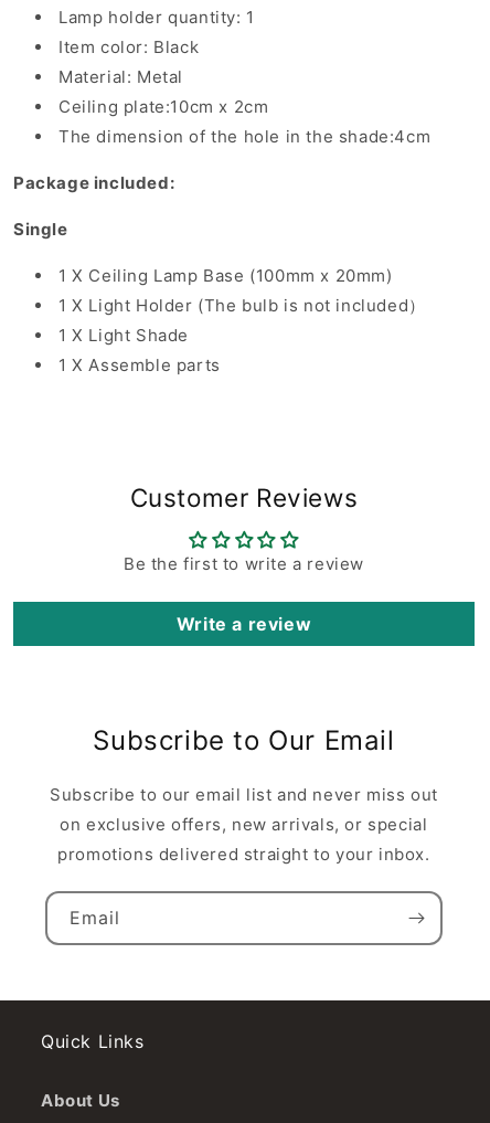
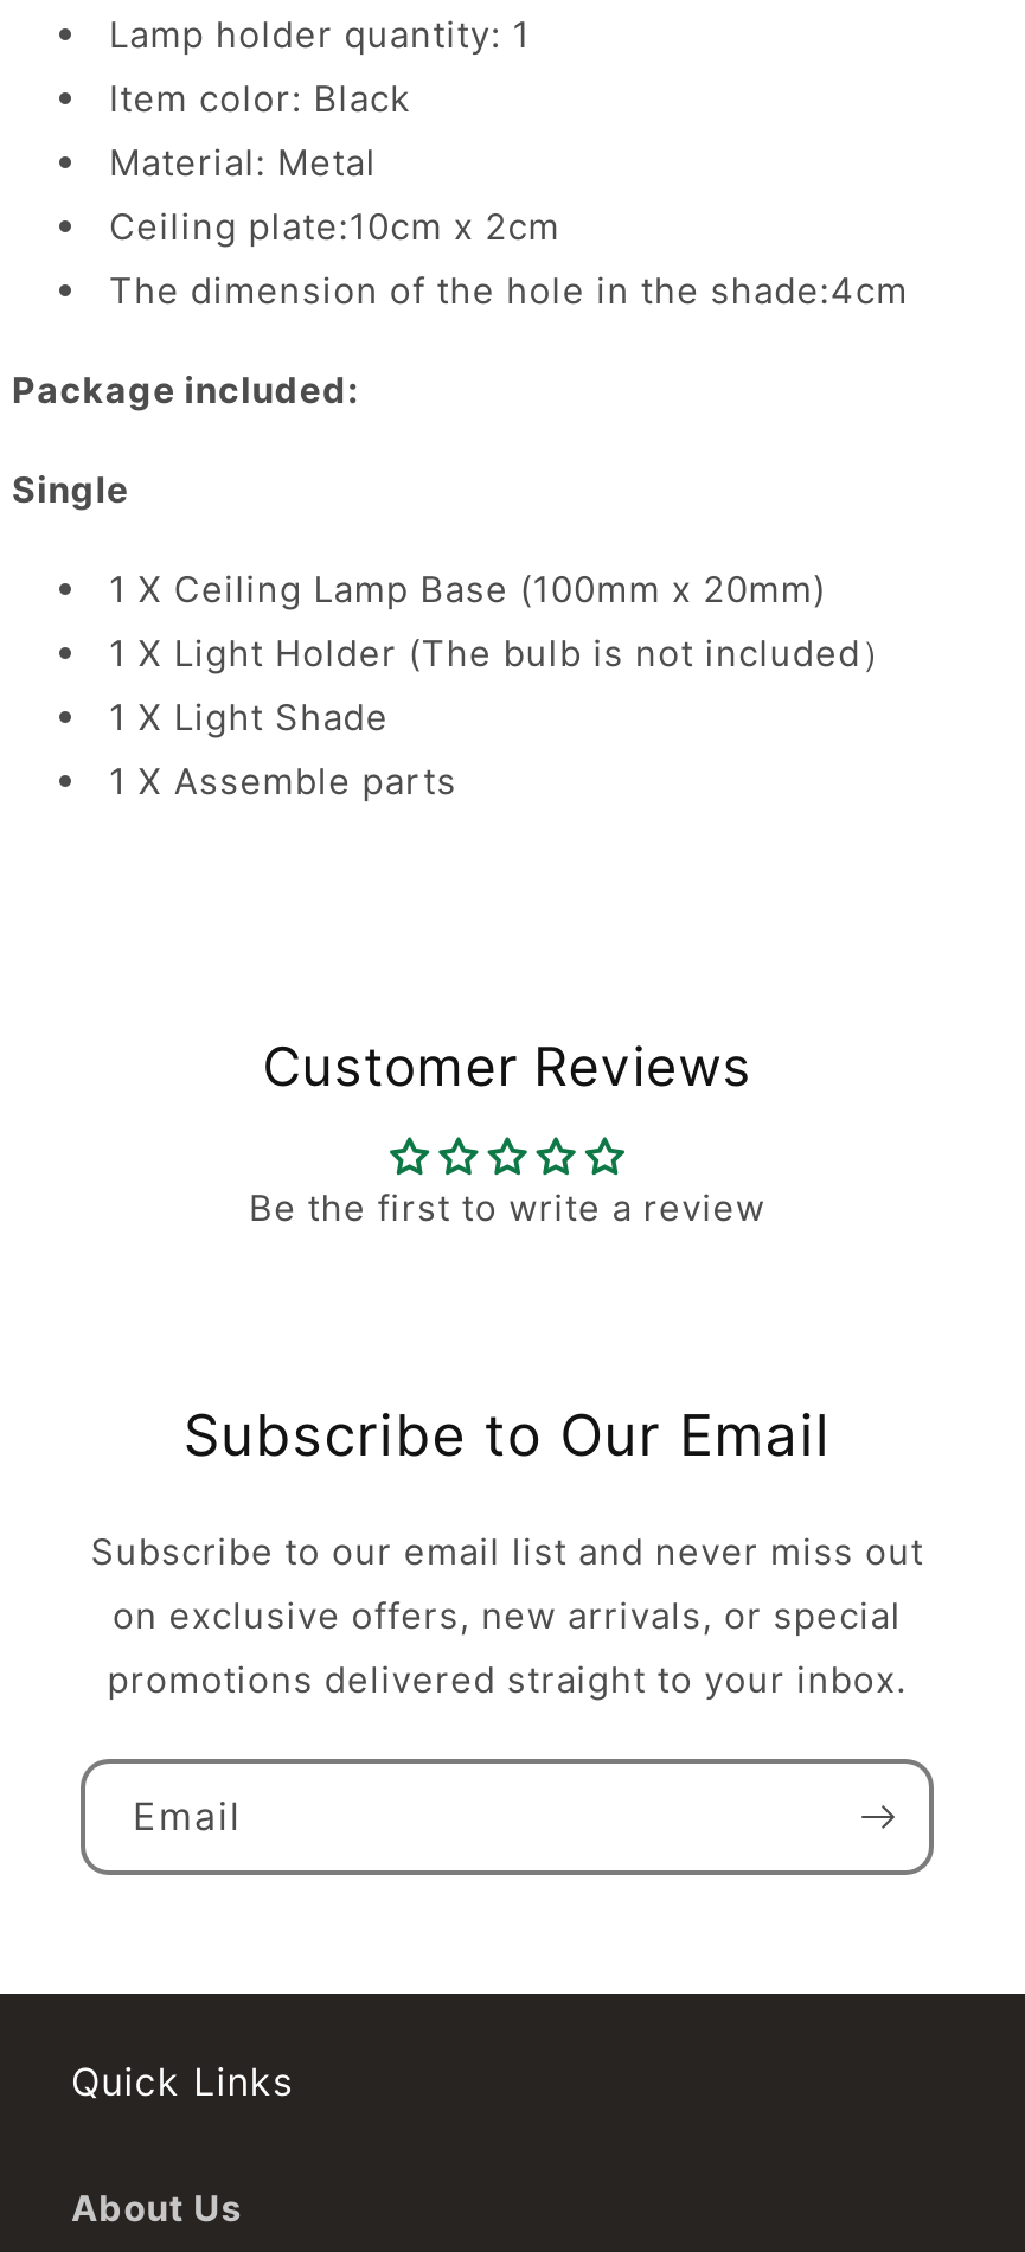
- Write a review
